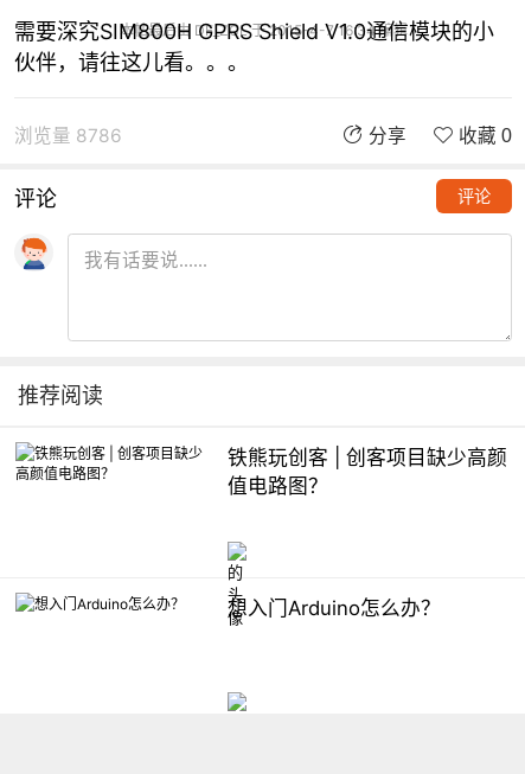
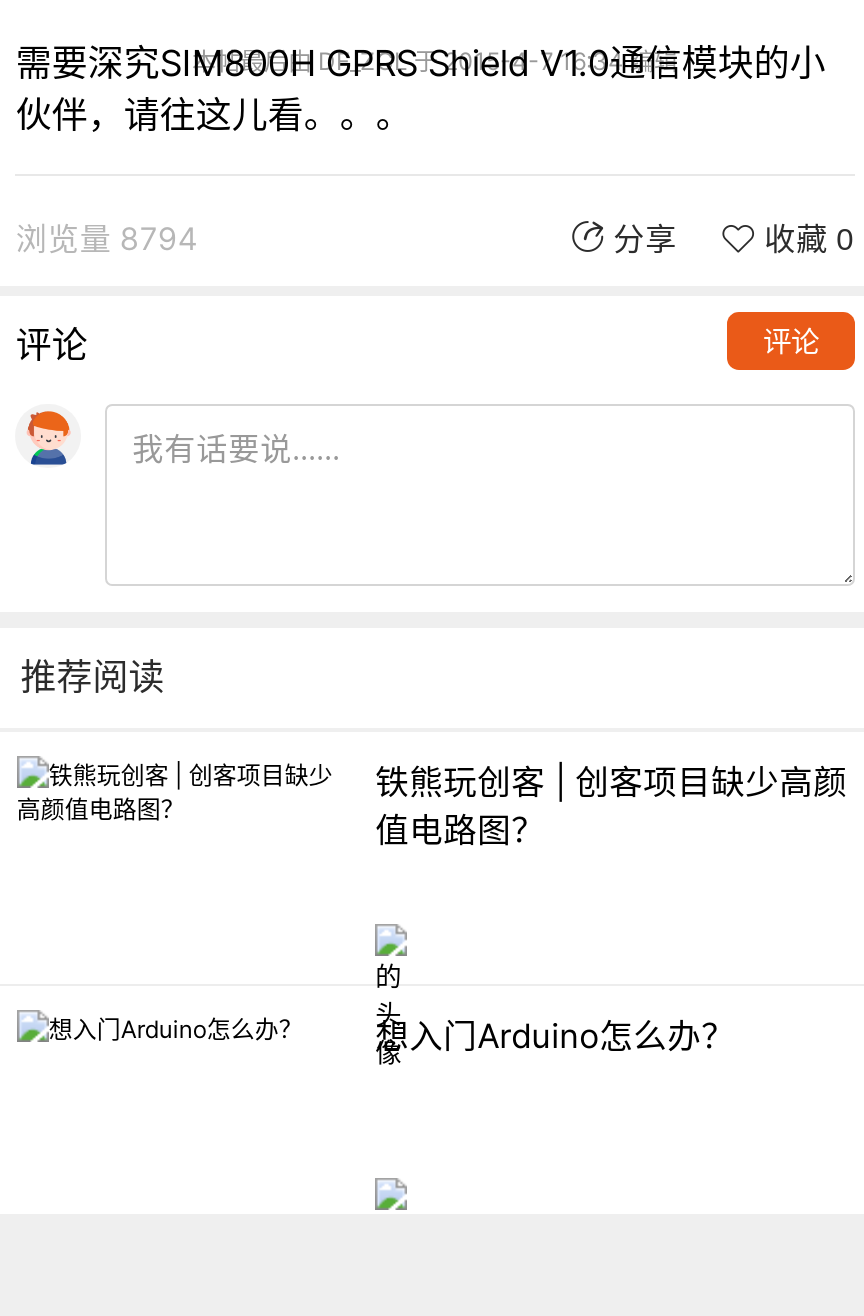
- 浏览量 8786
+ 浏览量 8794
